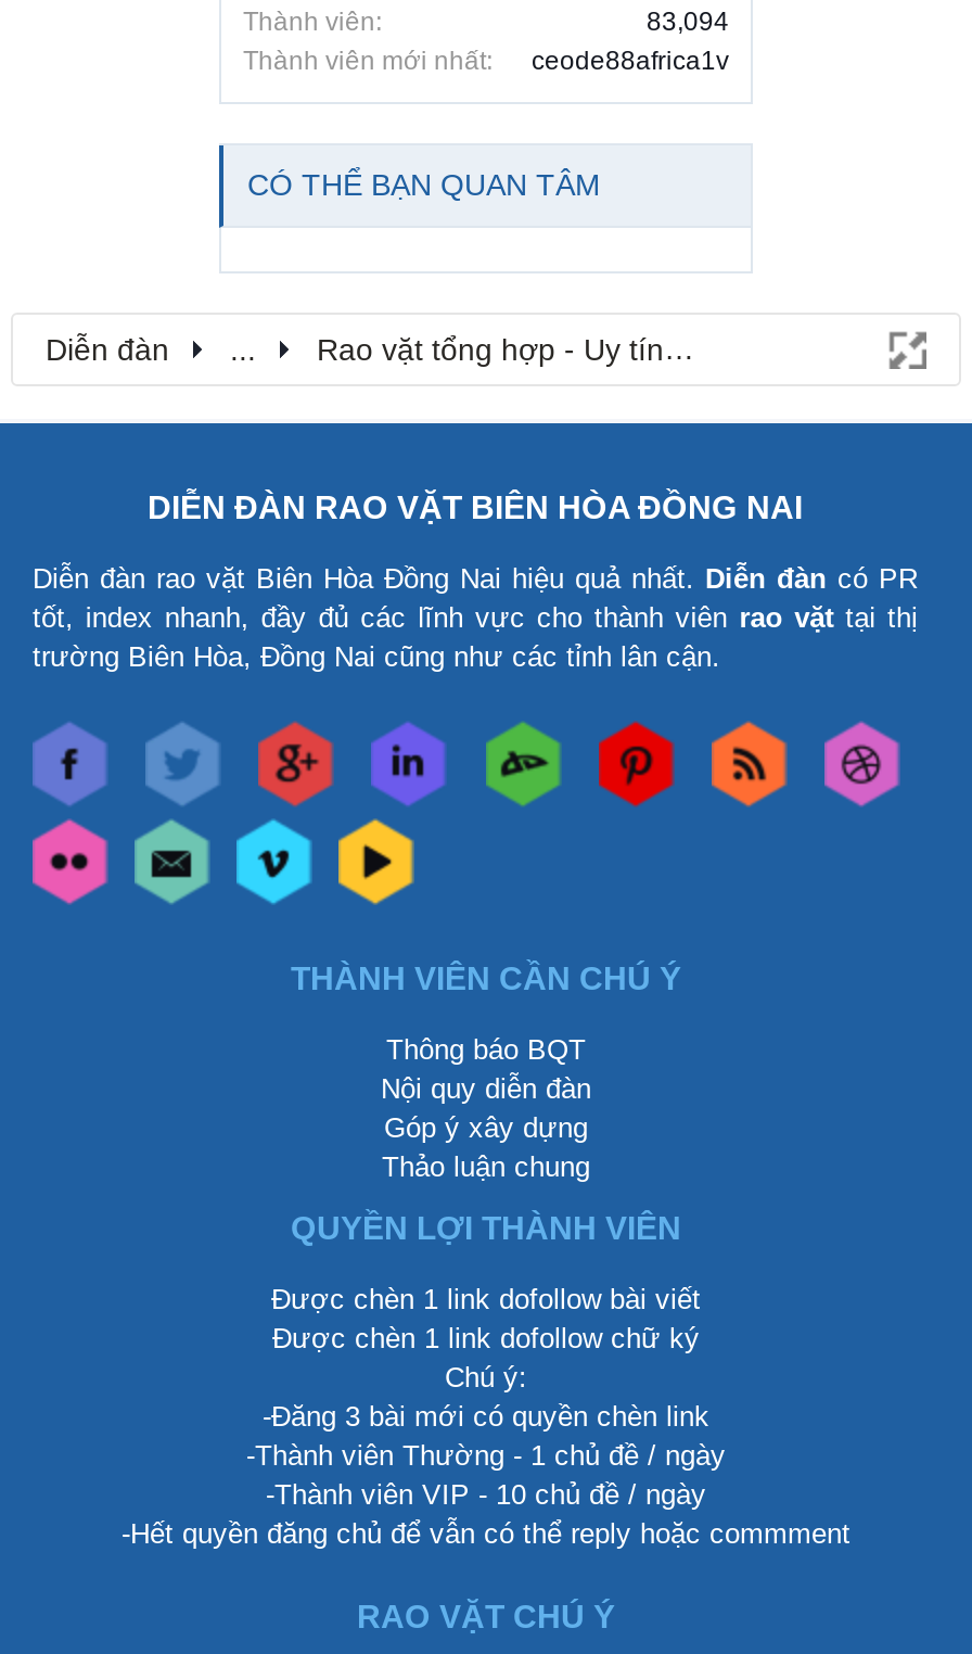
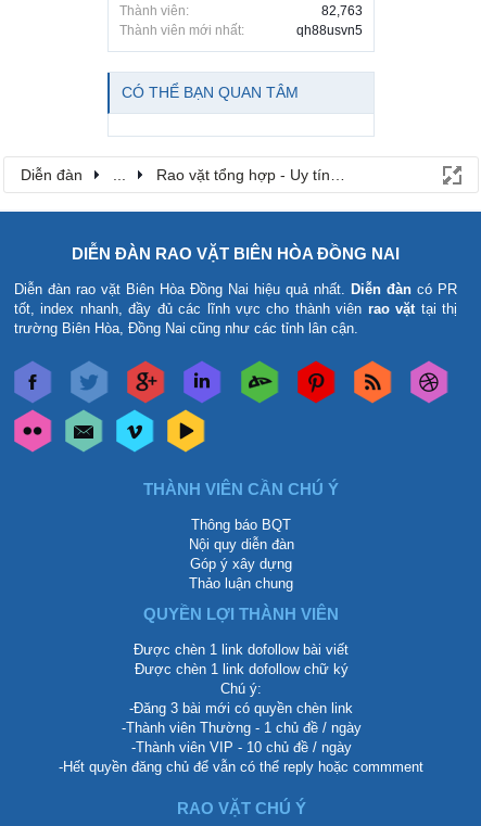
- 83,094
+ 82,763

- ceode88africa1v
+ qh88usvn5
